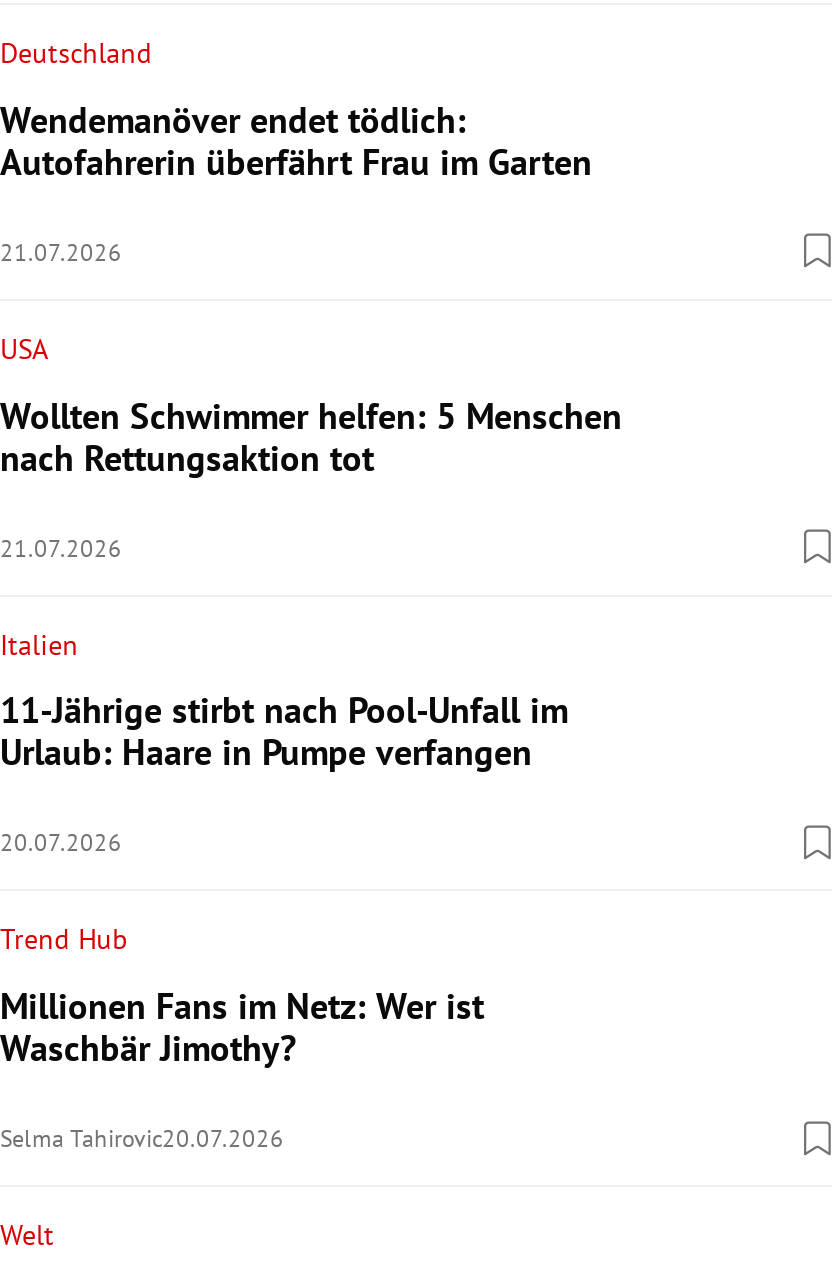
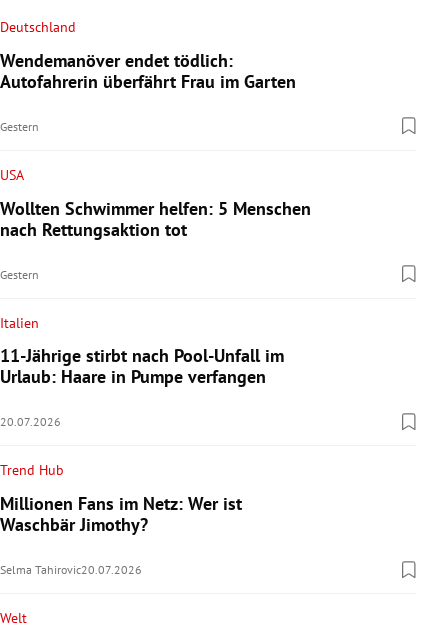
- 21.07.2026
+ Gestern

- 21.07.2026
+ Gestern
